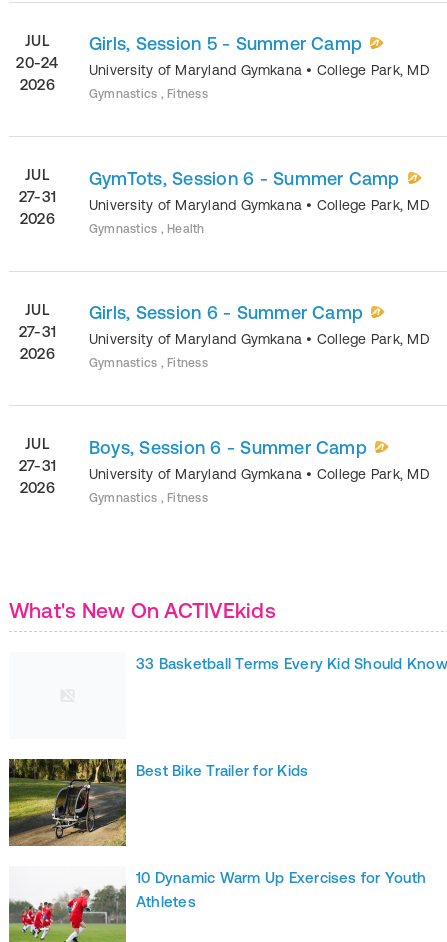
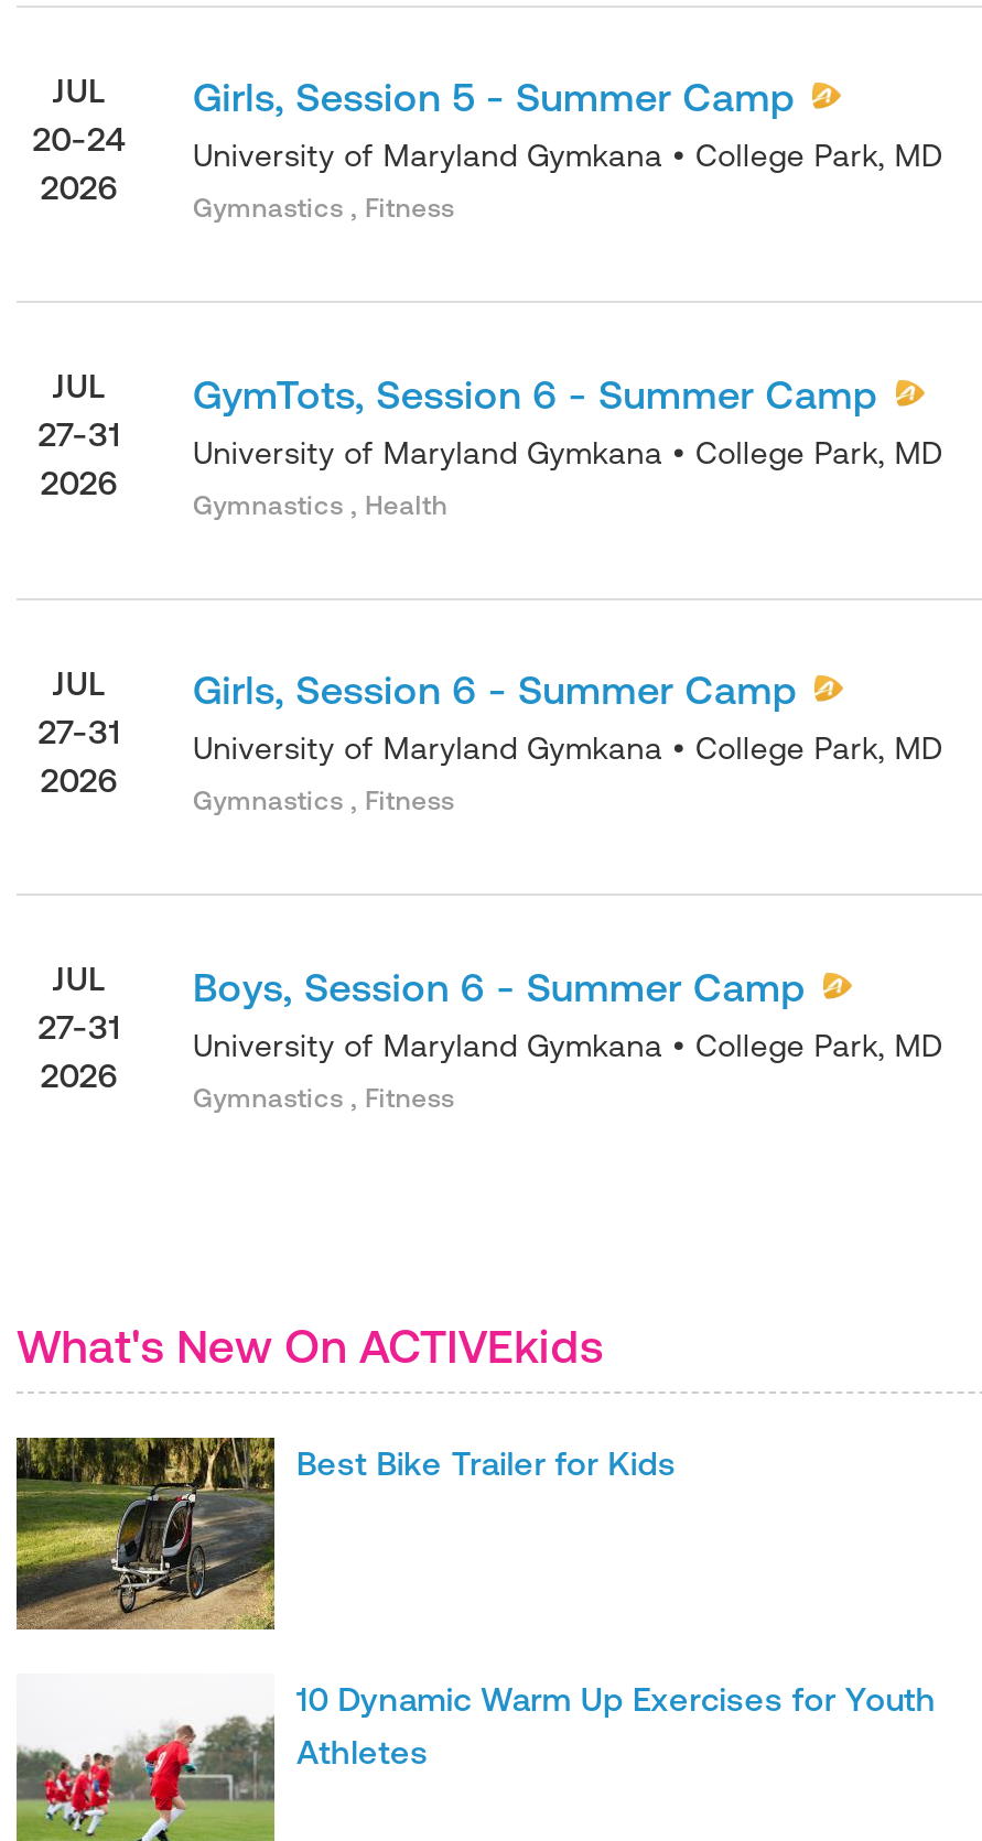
- 33 Basketball Terms Every Kid Should Know
